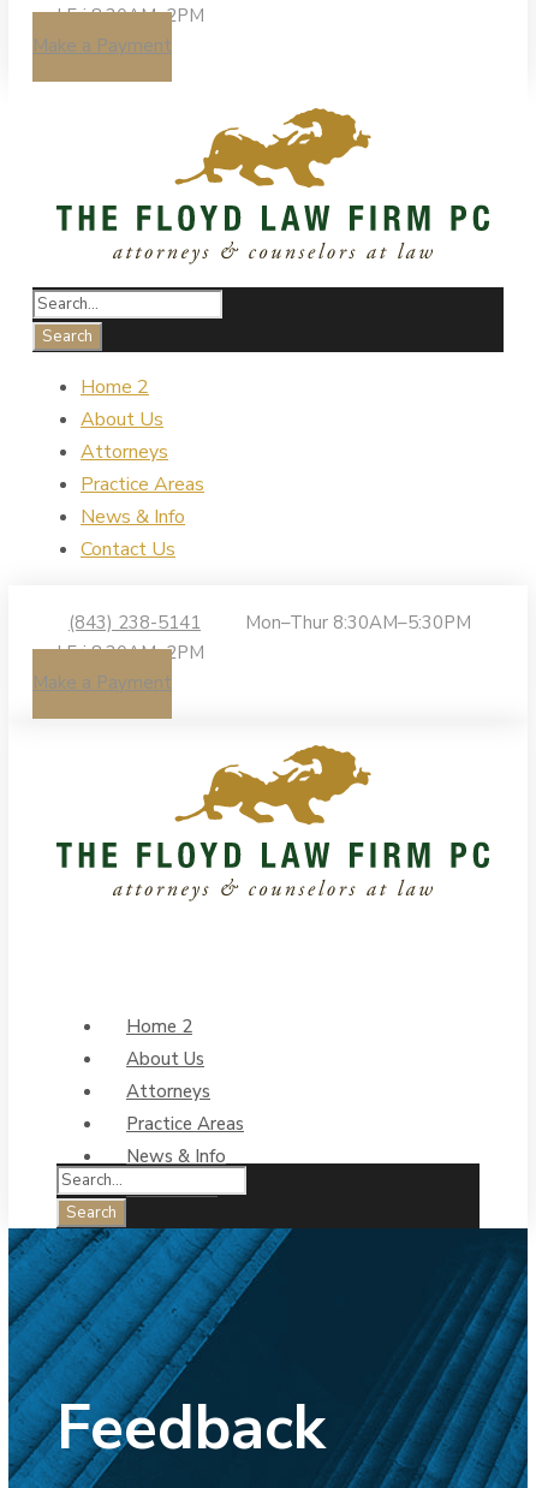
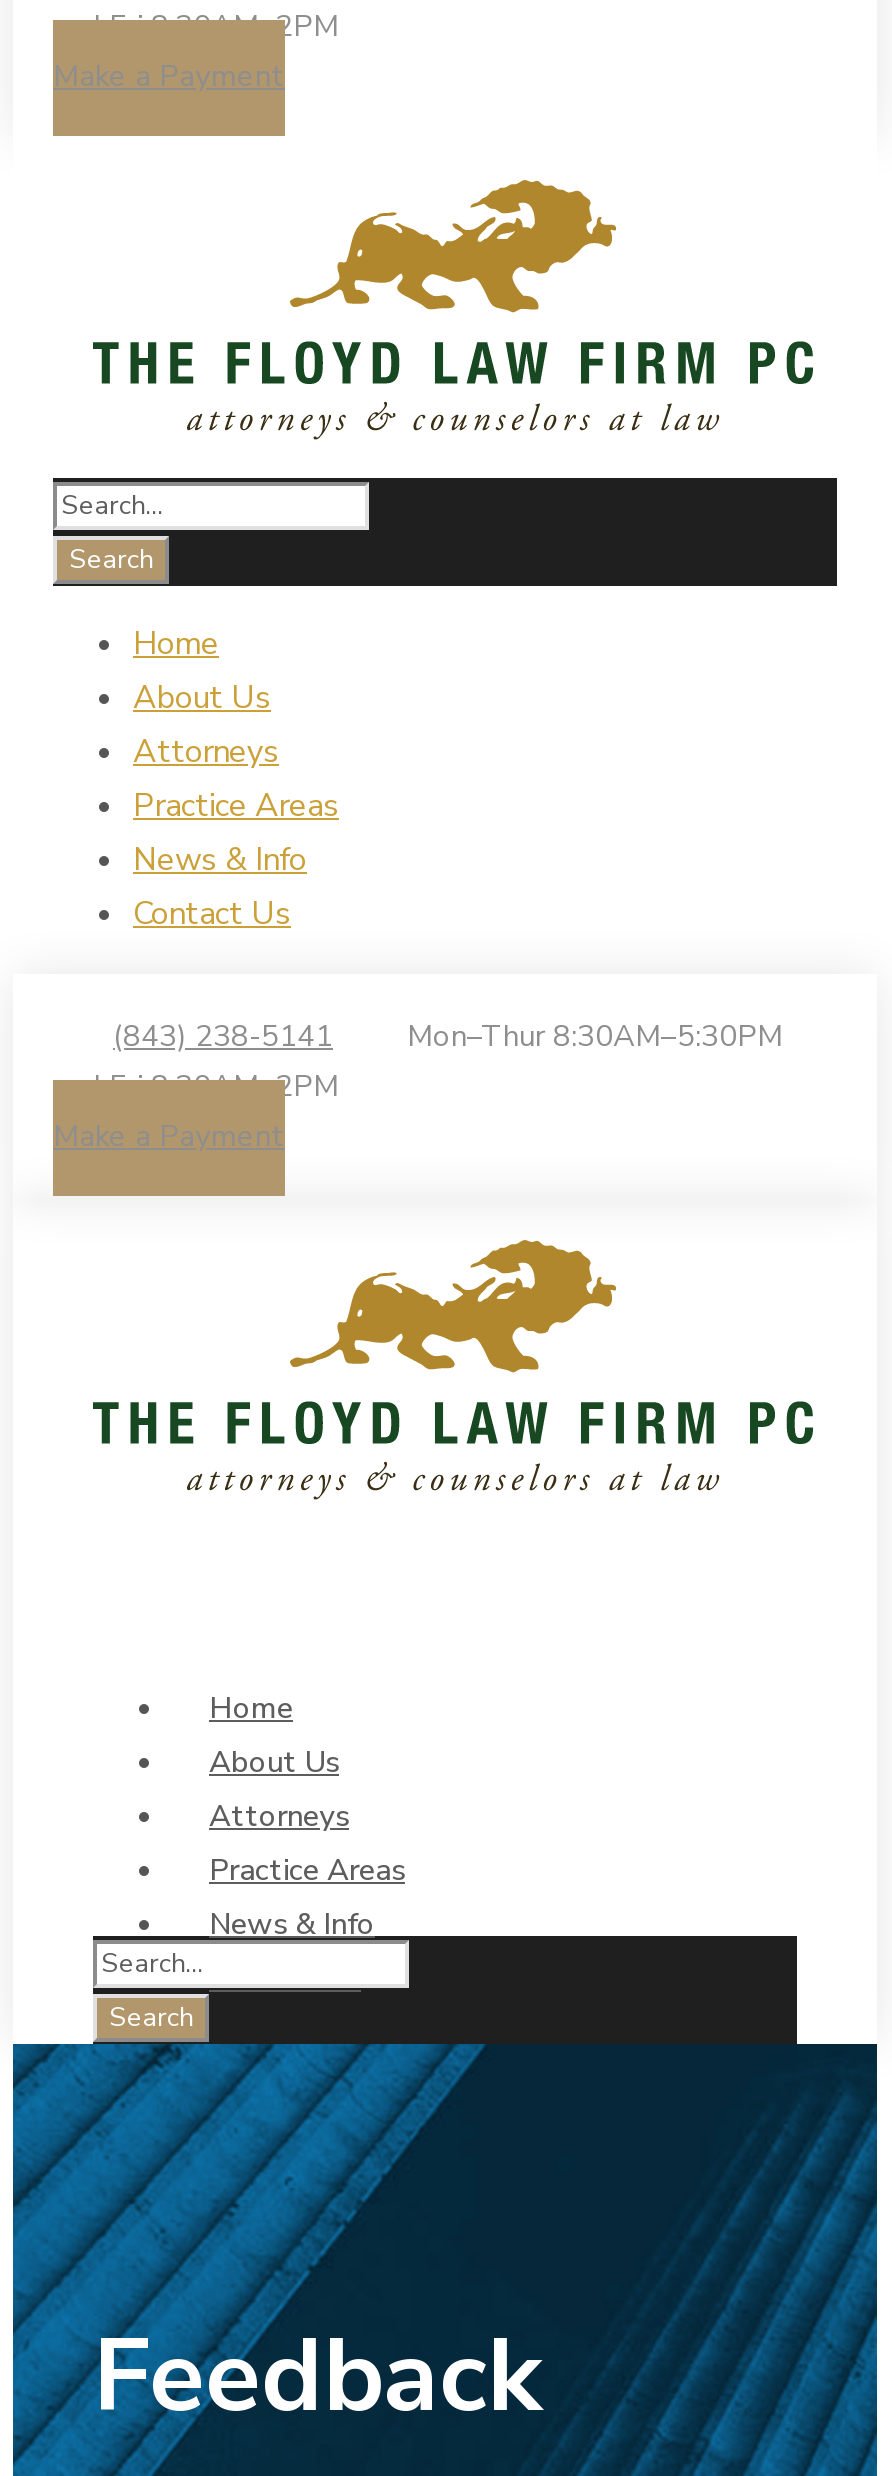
- Home 2
+ Home

- Home 2
+ Home
